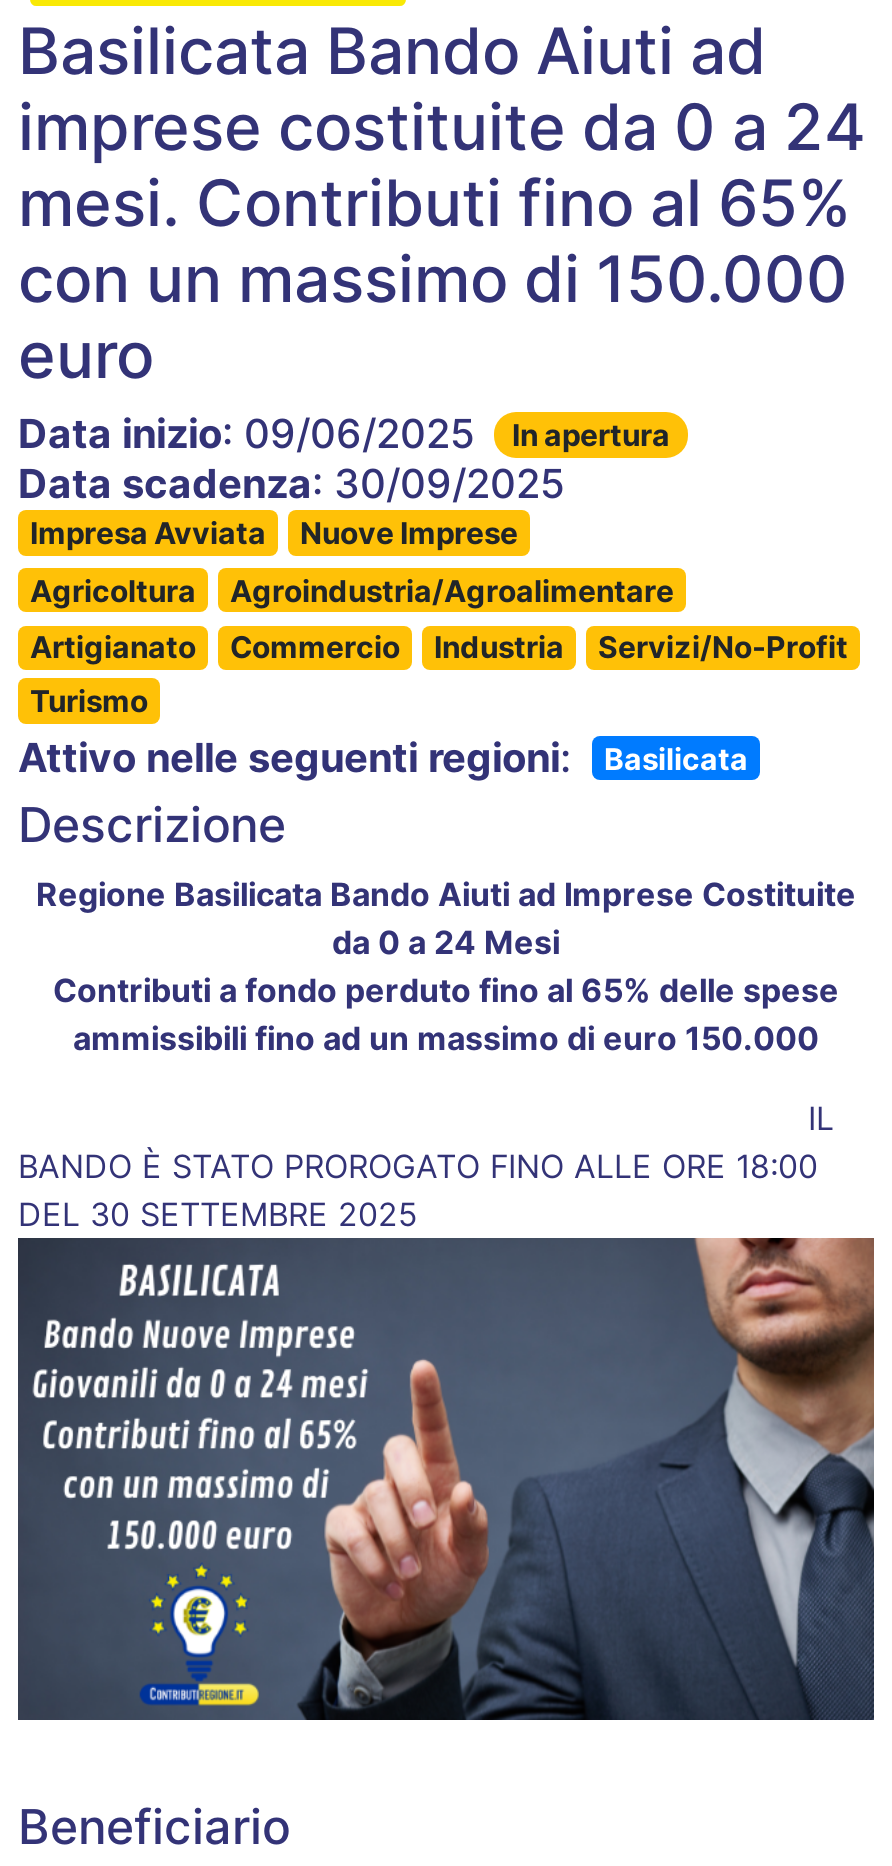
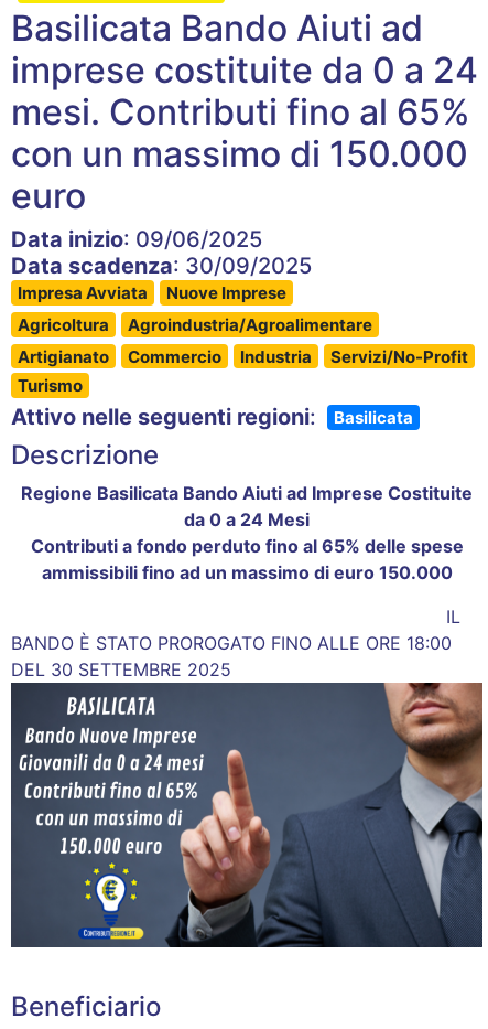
- Data inizio: 09/06/2025 In apertura
+ Data inizio: 09/06/2025
